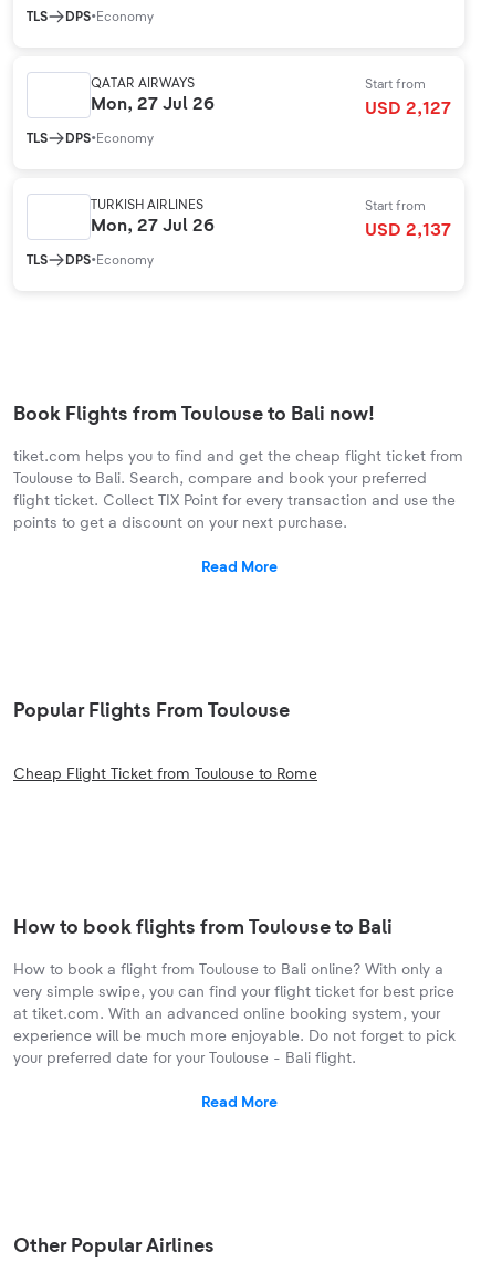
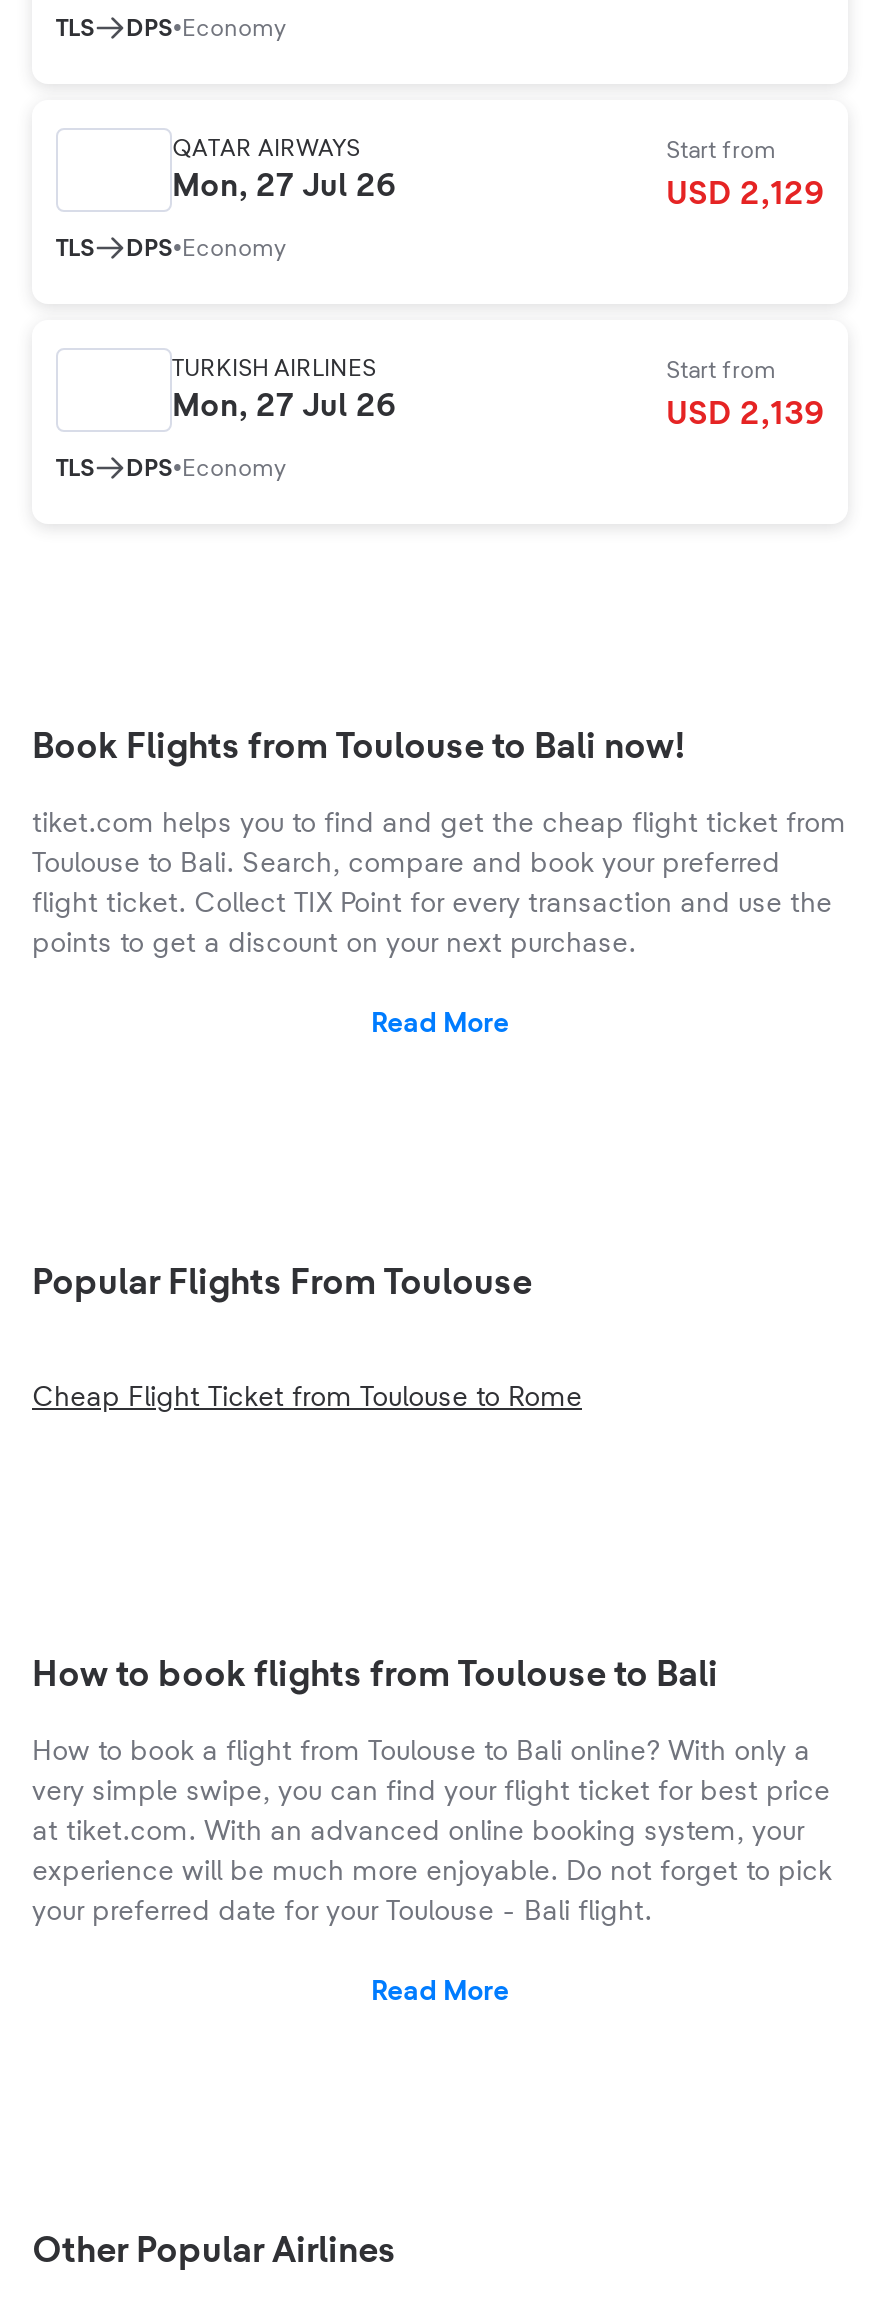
- USD 2,127
+ USD 2,129

- USD 2,137
+ USD 2,139
